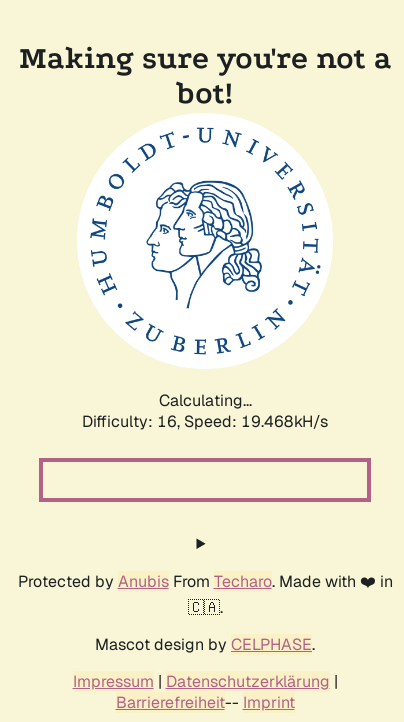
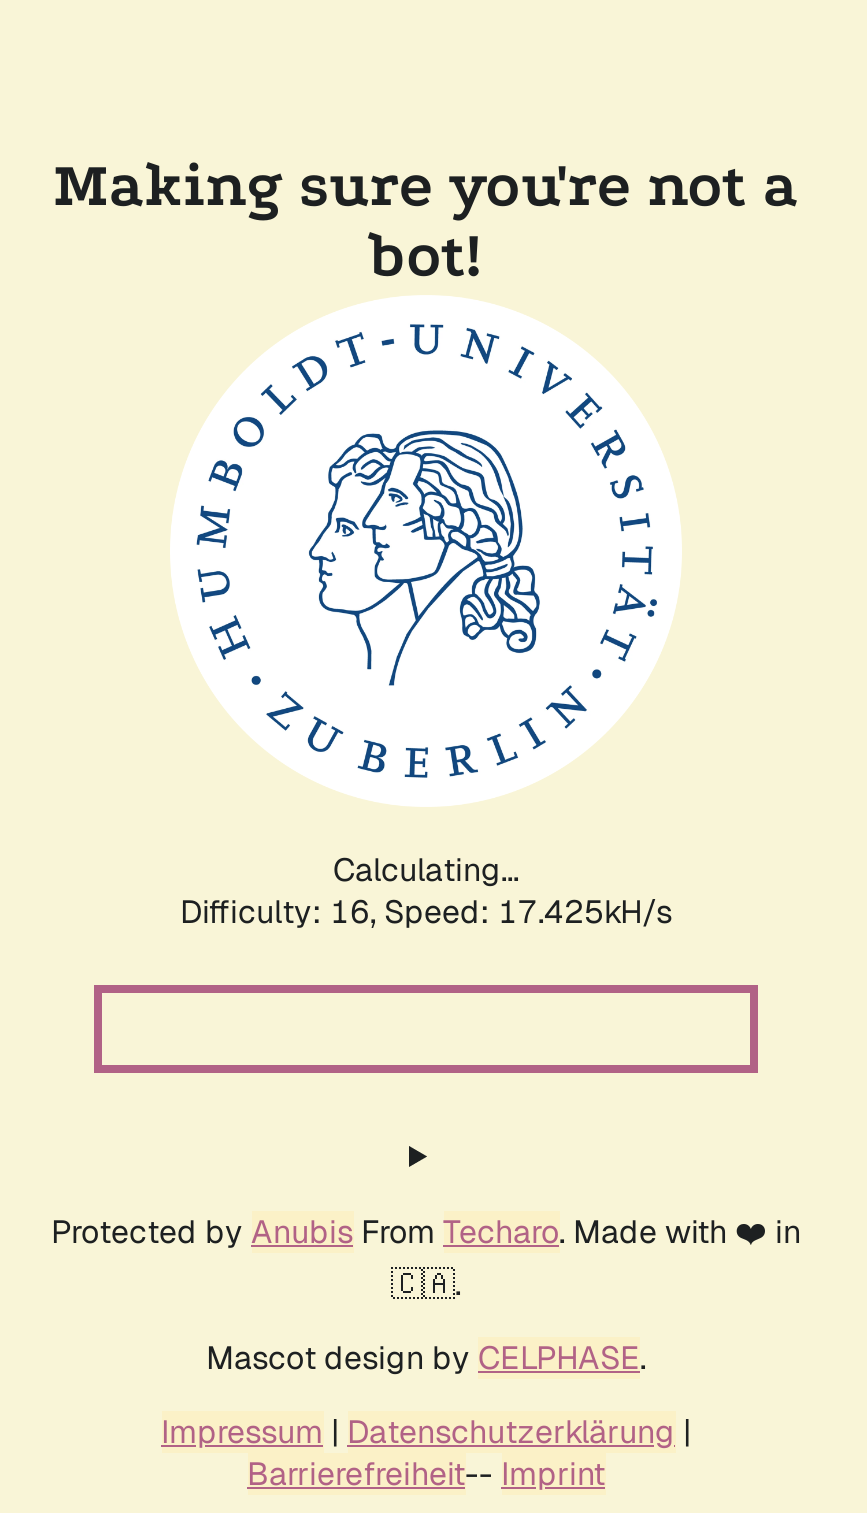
- Difficulty: 16, Speed: 19.468kH/s
+ Difficulty: 16, Speed: 17.425kH/s
